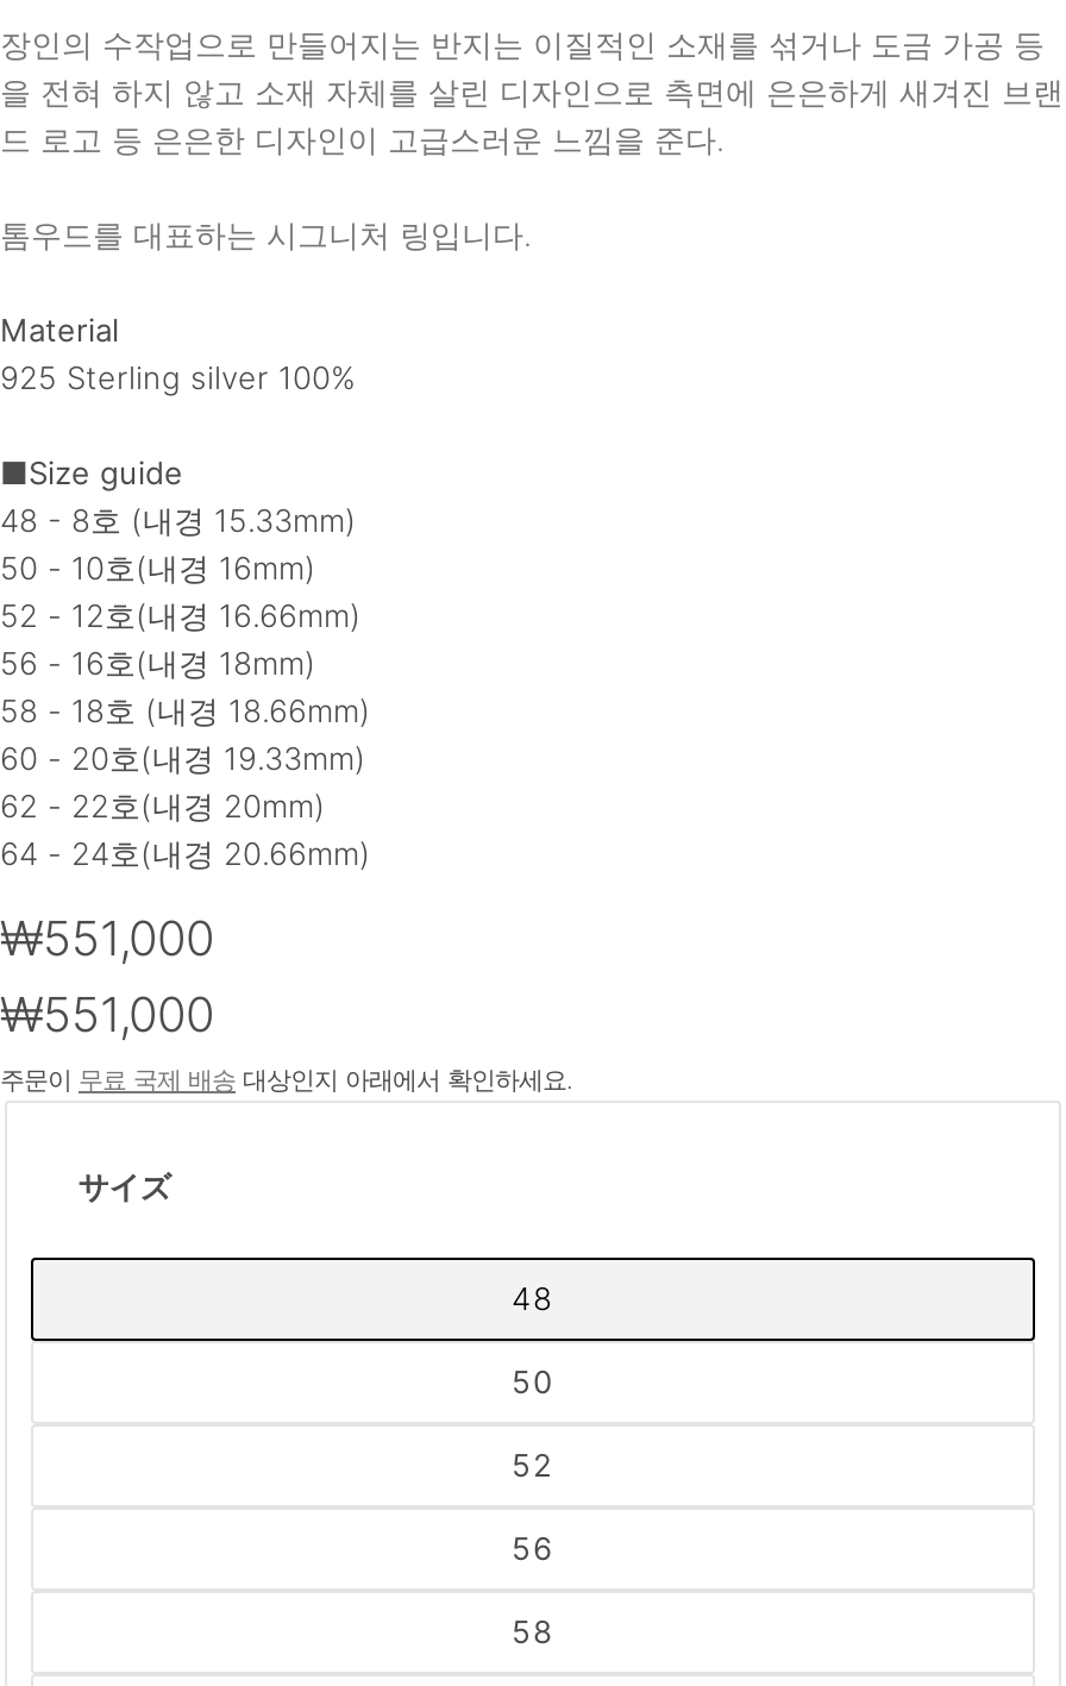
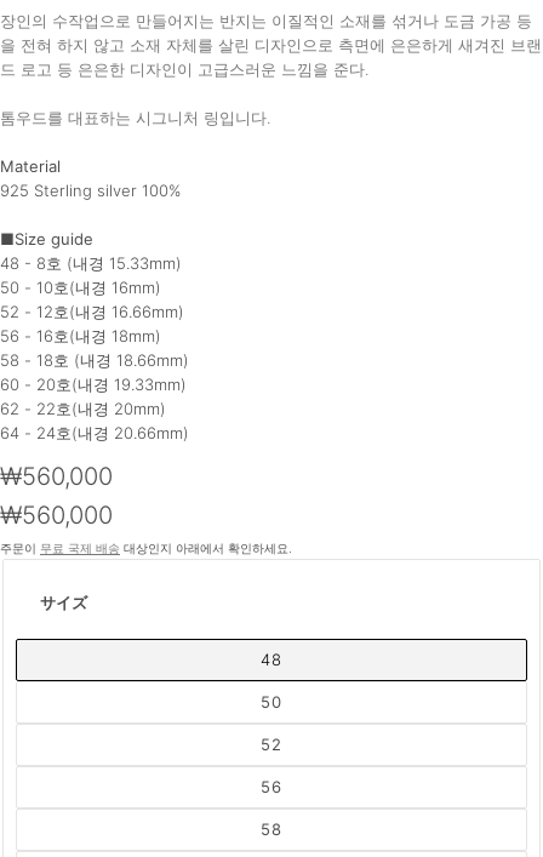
- ₩551,000
+ ₩560,000

- ₩551,000
+ ₩560,000
